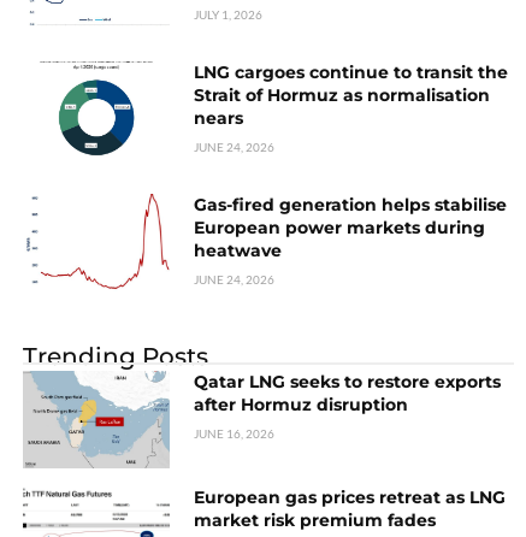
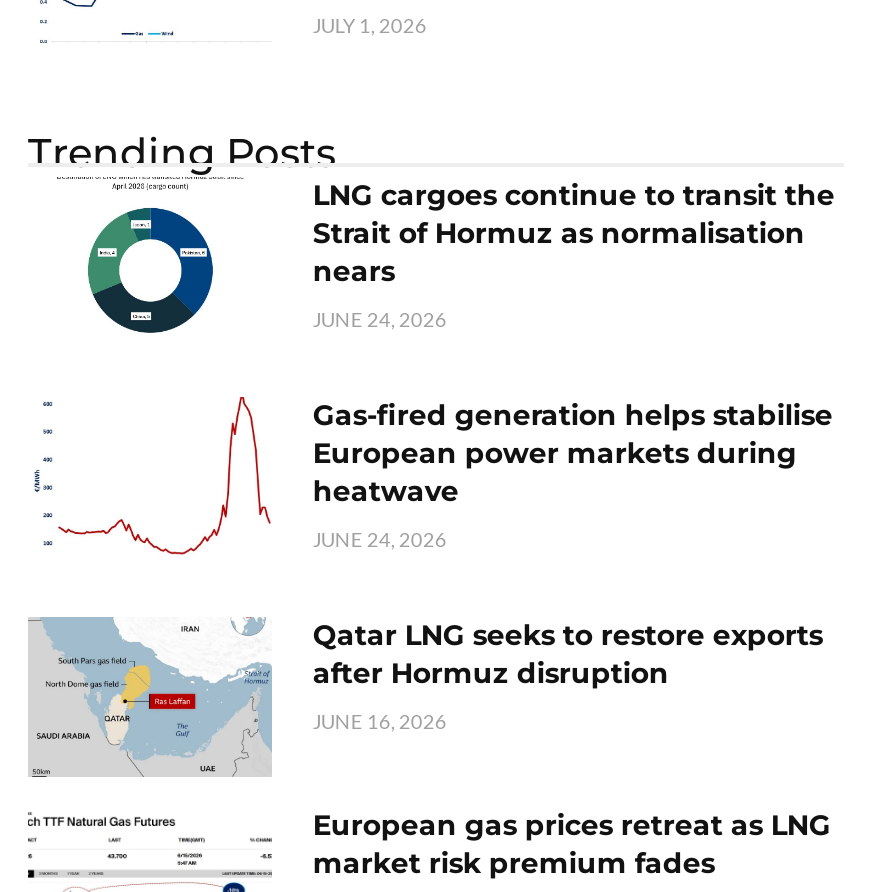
moved down: LNG cargoes continue to transit the | Strait of Hormuz as normalisation | nears | JUNE 24, 2026 | Gas-fired generation helps stabilise | European power markets during | heatwave | JUNE 24, 2026

moved up: Trending Posts
